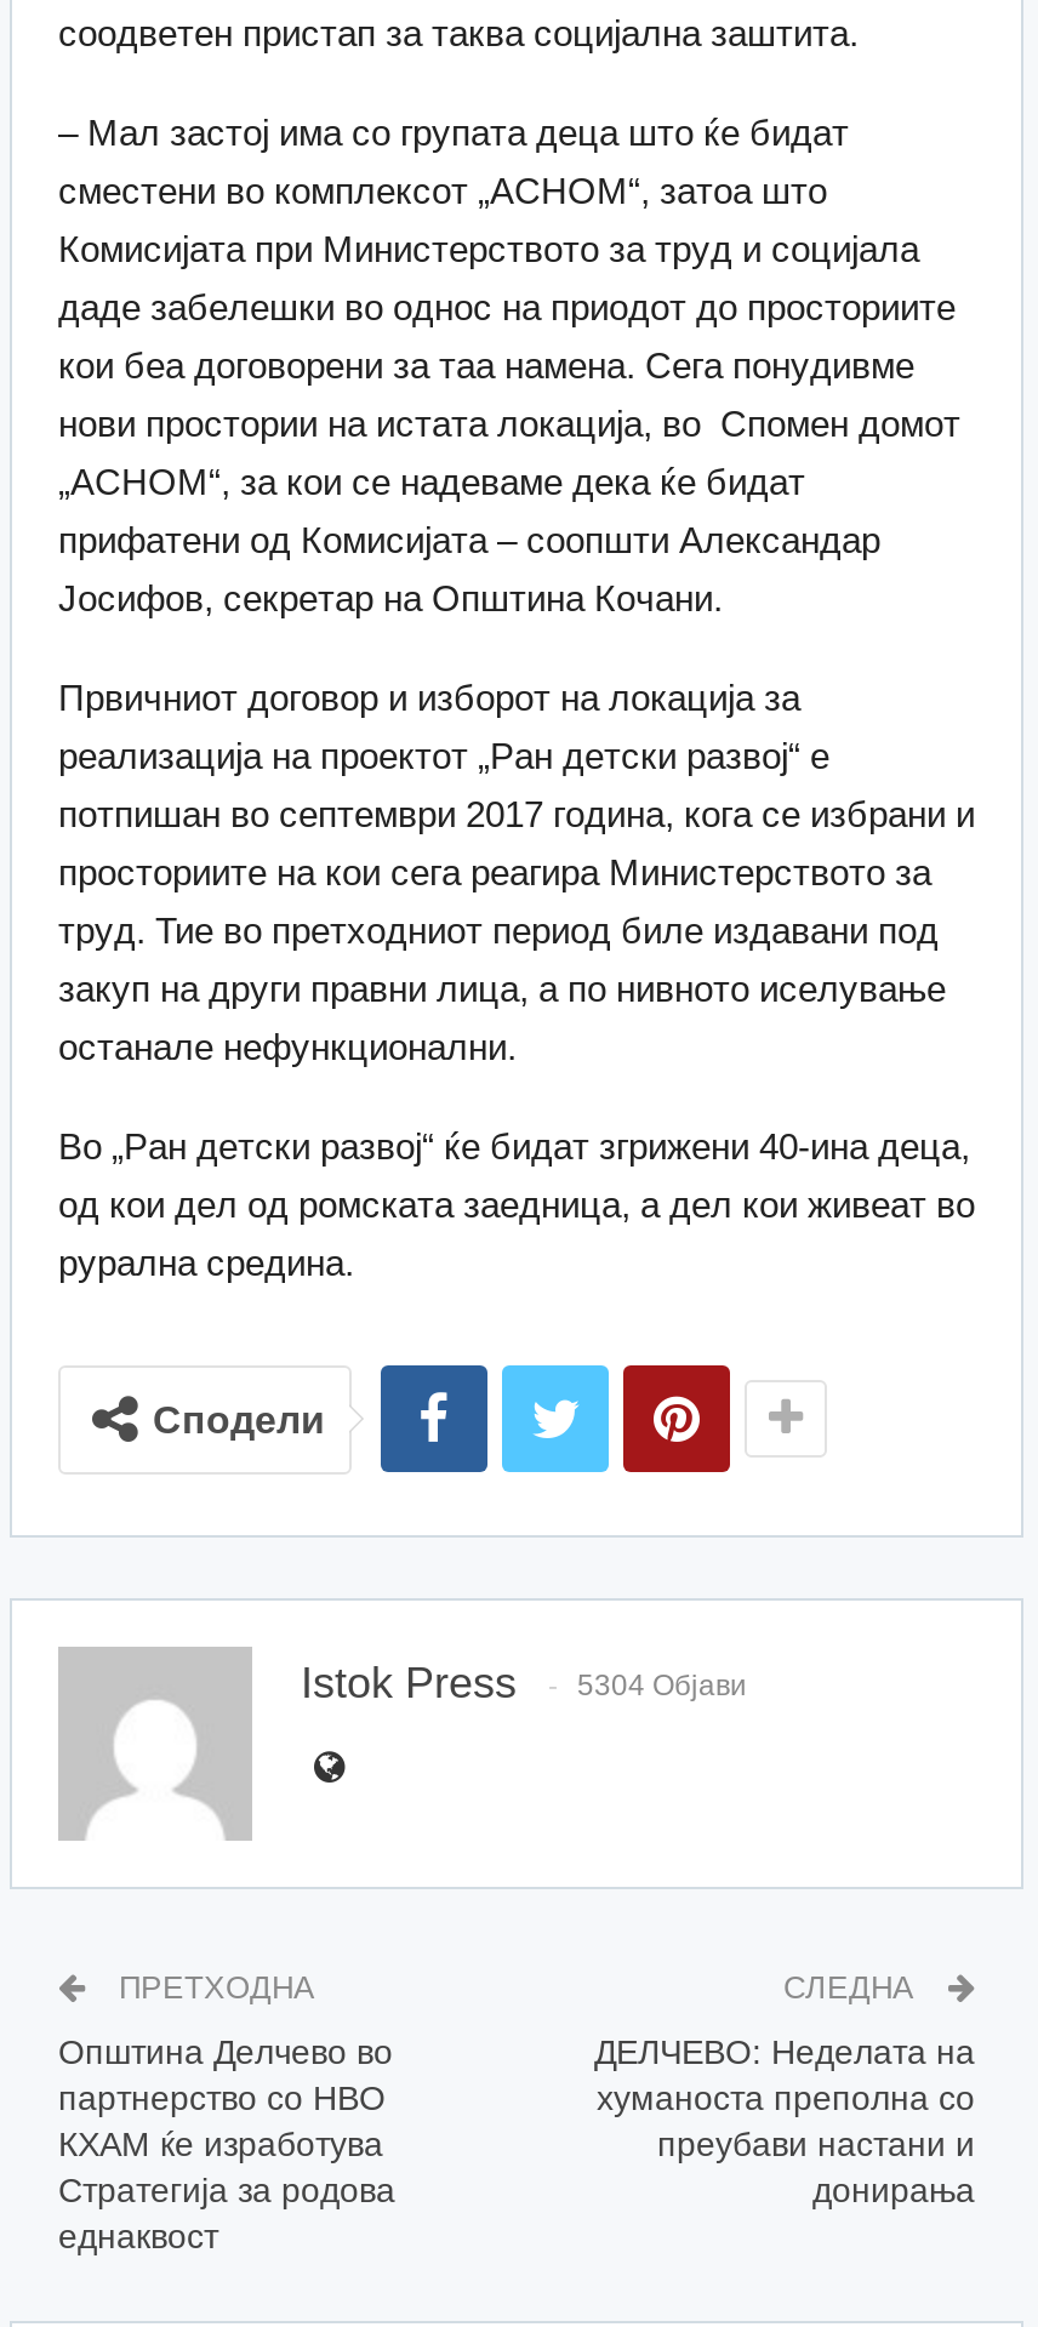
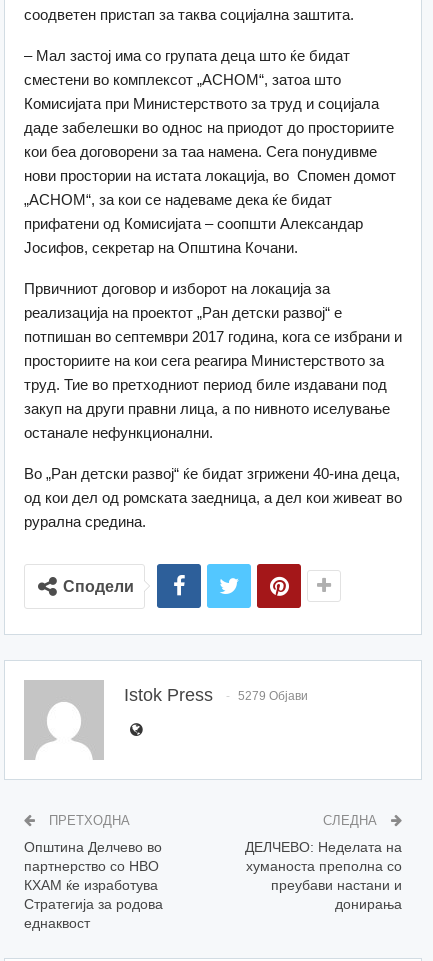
- Istok Press 5304 Објави
+ Istok Press 5279 Објави
